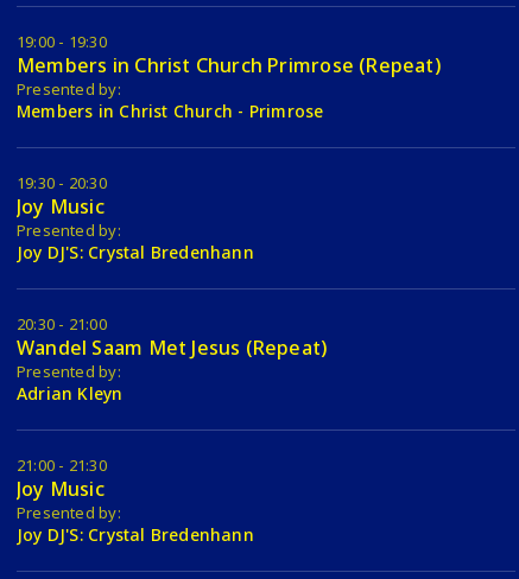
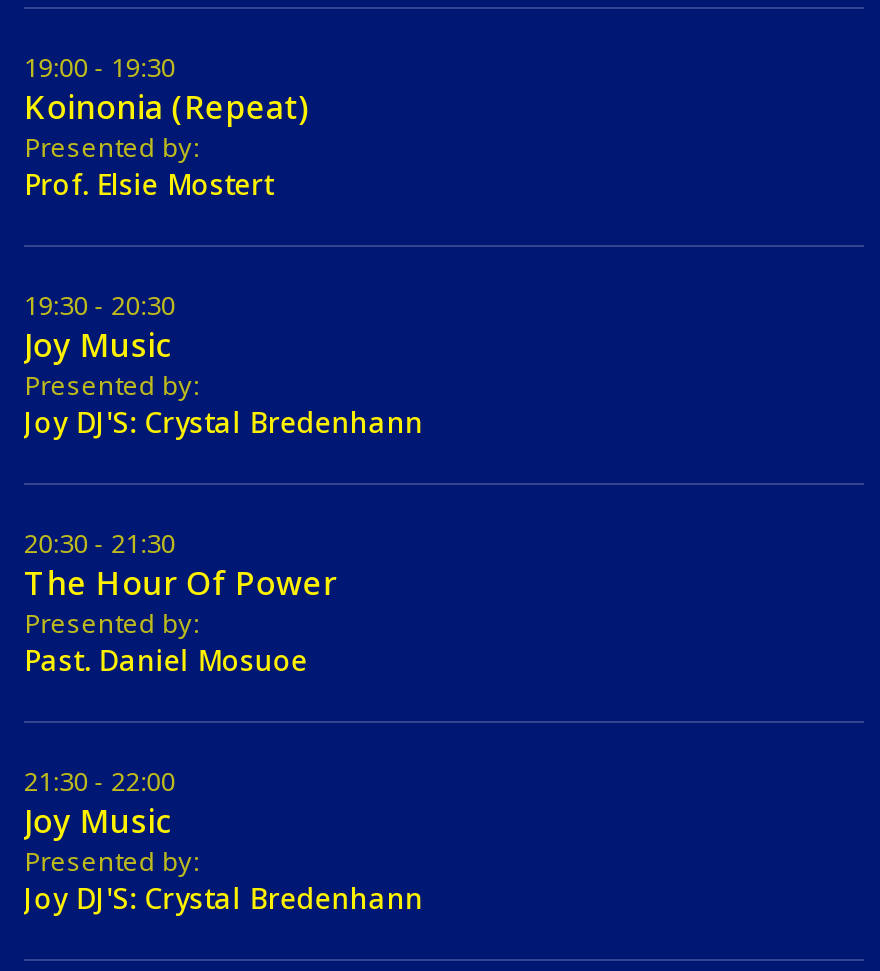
- Members in Christ Church Primrose (Repeat)
+ Koinonia (Repeat)

- Members in Christ Church - Primrose
+ Prof. Elsie Mostert

- 20:30 - 21:00
- Wandel Saam Met Jesus (Repeat)
+ 20:30 - 21:30
+ The Hour Of Power

- Adrian Kleyn
+ Past. Daniel Mosuoe

- 21:00 - 21:30
+ 21:30 - 22:00
